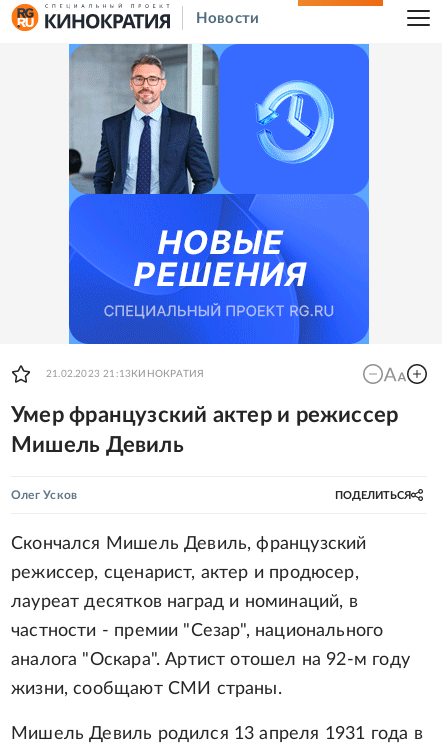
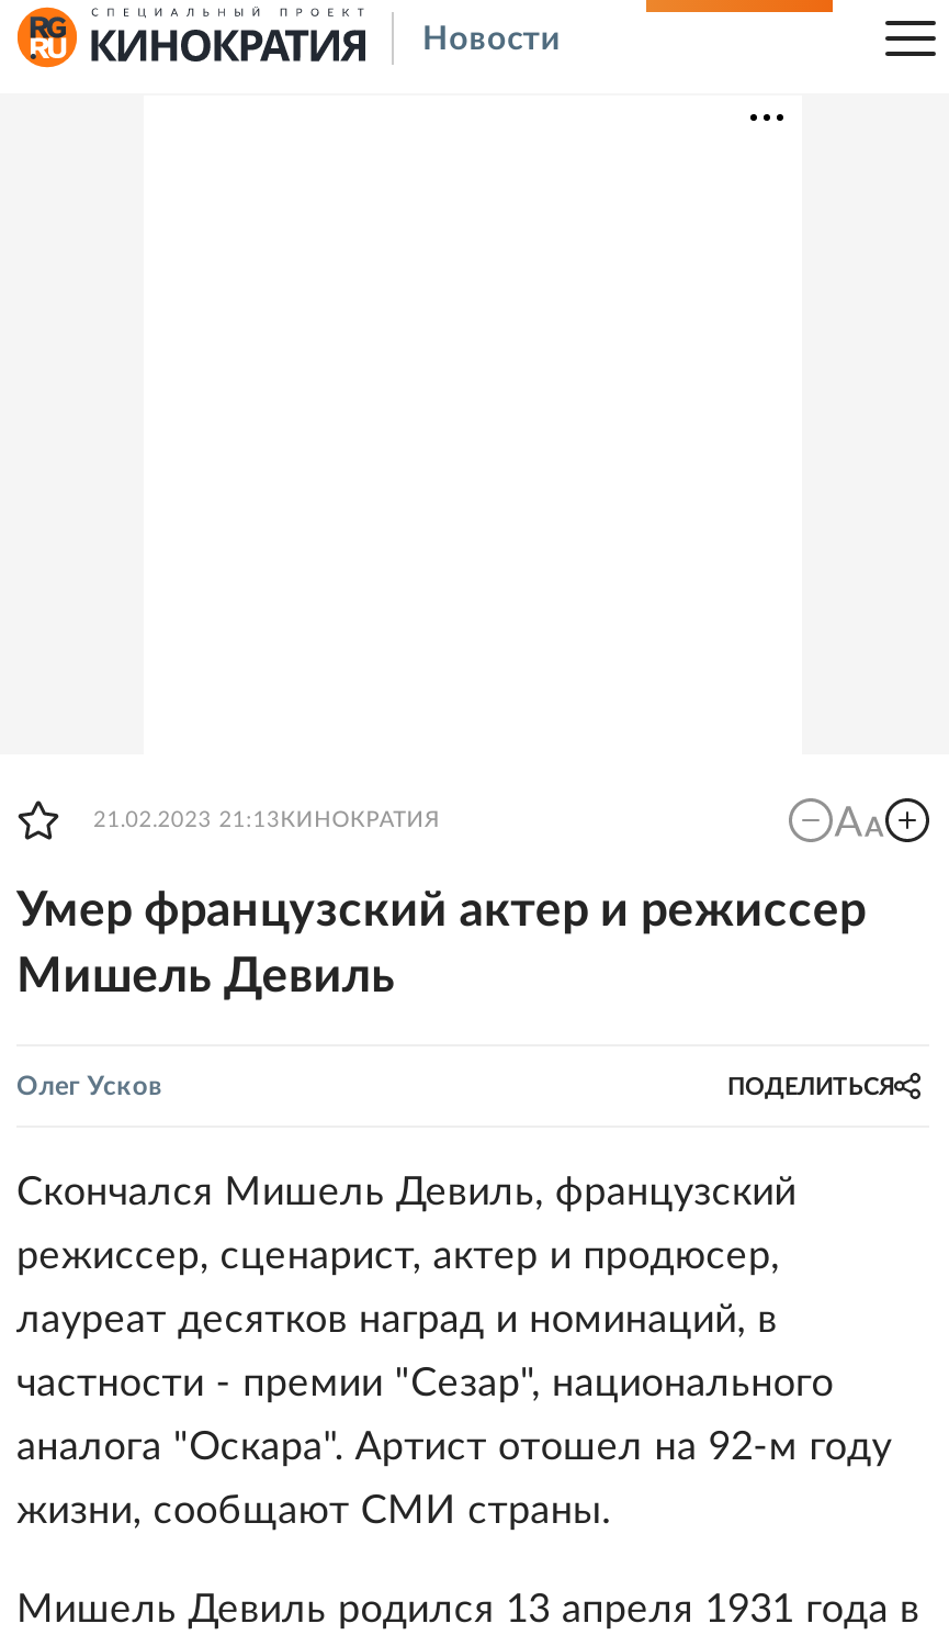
- [image]
